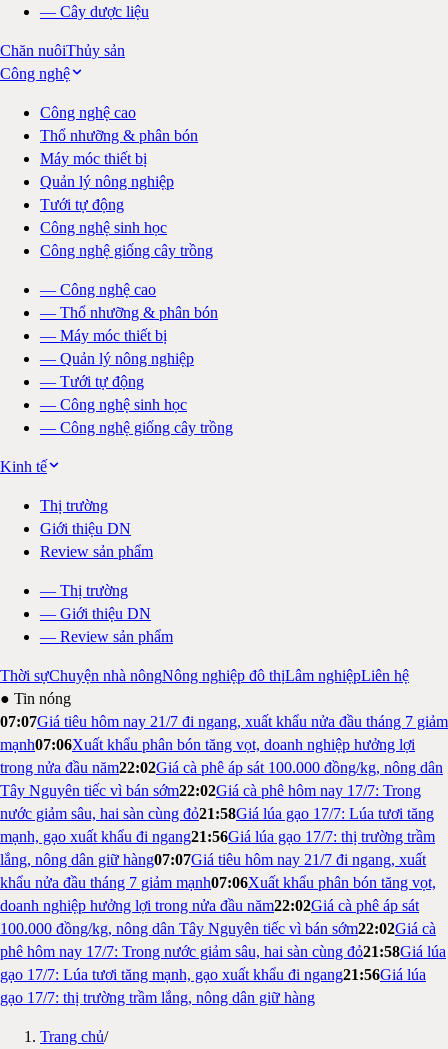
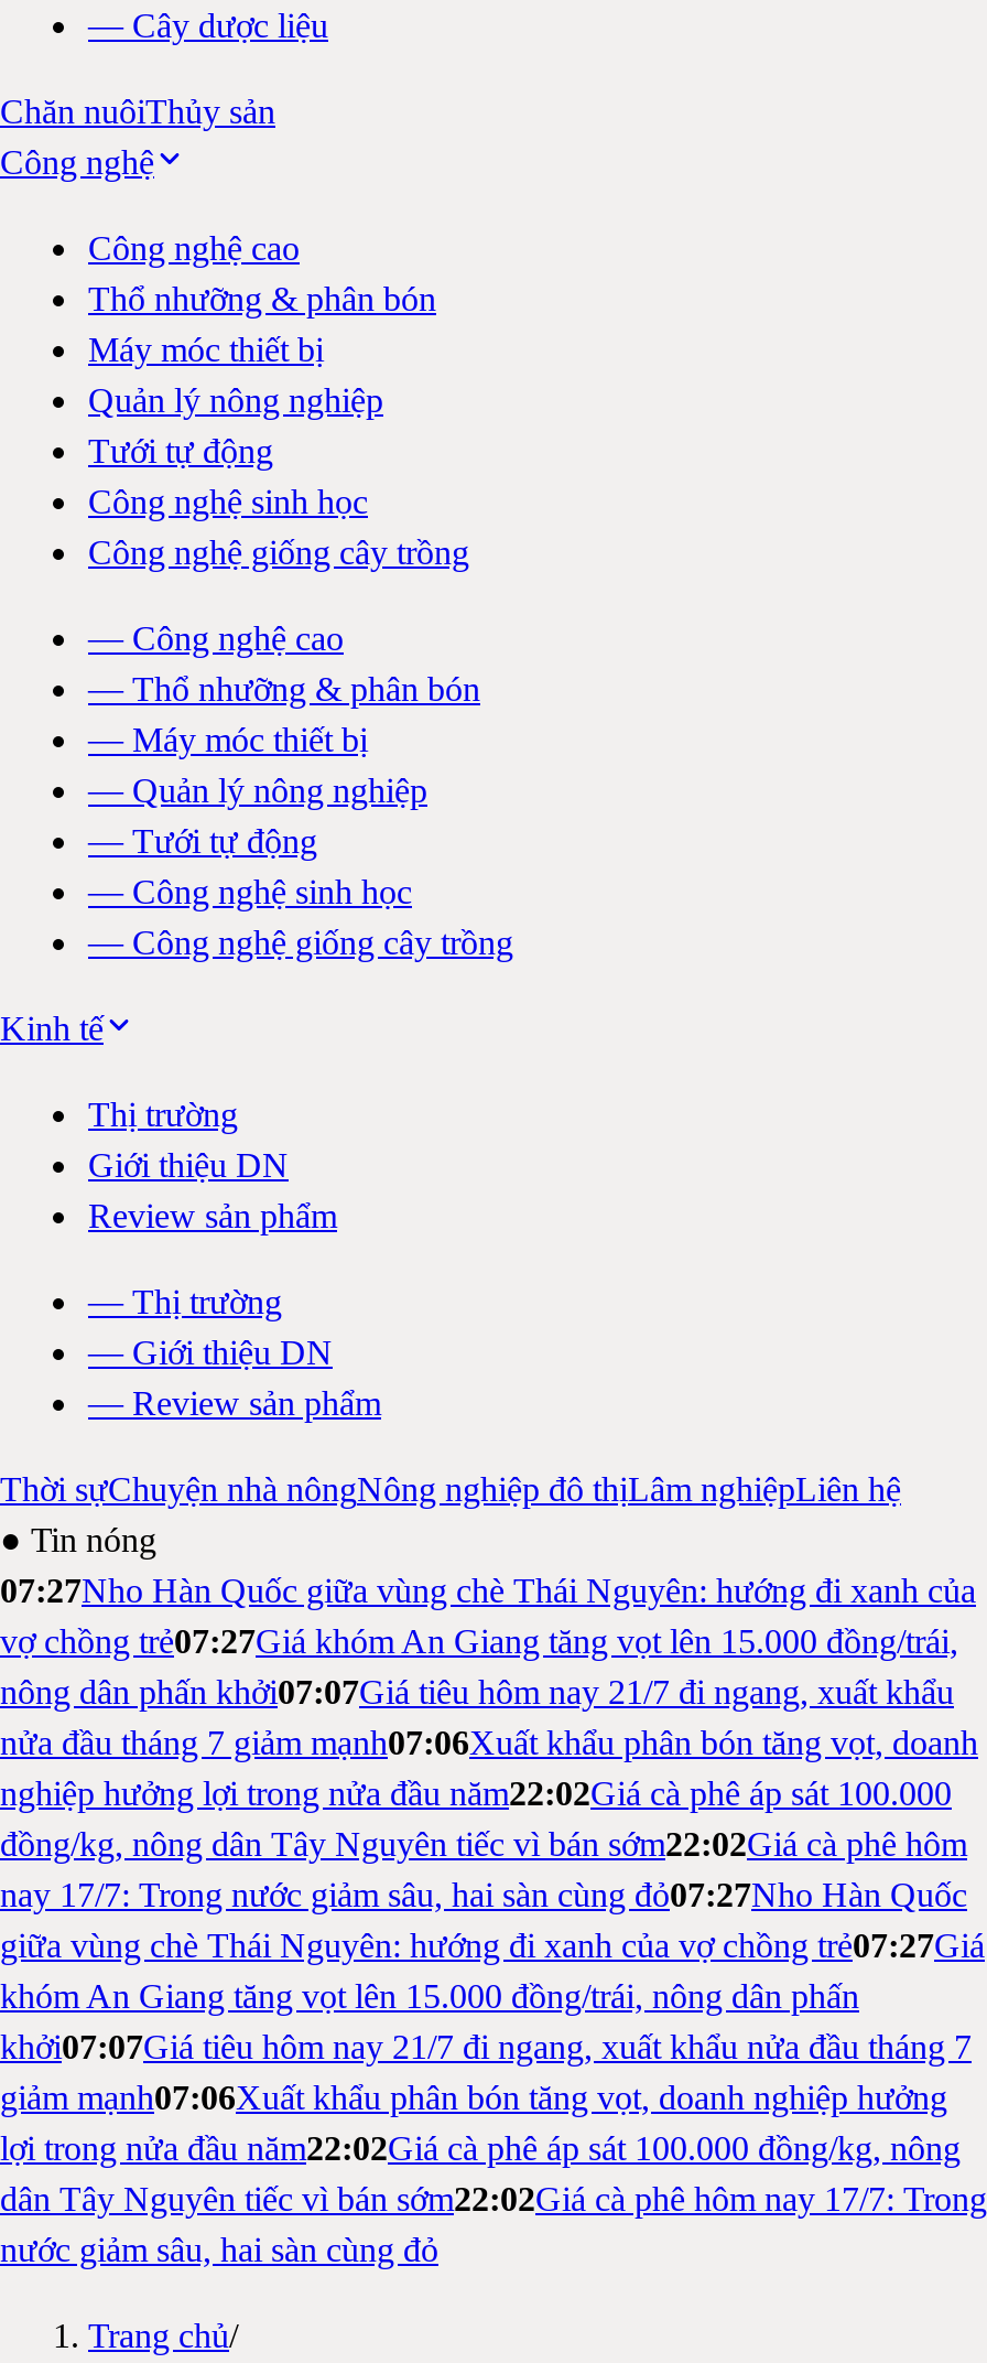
- 07:07Giá tiêu hôm nay 21/7 đi ngang, xuất khẩu nửa đầu tháng 7 giảm
- mạnh07:06Xuất khẩu phân bón tăng vọt, doanh nghiệp hưởng lợi
- trong nửa đầu năm22:02Giá cà phê áp sát 100.000 đồng/kg, nông dân
- Tây Nguyên tiếc vì bán sớm22:02Giá cà phê hôm nay 17/7: Trong
- nước giảm sâu, hai sàn cùng đỏ21:58Giá lúa gạo 17/7: Lúa tươi tăng
- mạnh, gạo xuất khẩu đi ngang21:56Giá lúa gạo 17/7: thị trường trầm
- lắng, nông dân giữ hàng07:07Giá tiêu hôm nay 21/7 đi ngang, xuất
- khẩu nửa đầu tháng 7 giảm mạnh07:06Xuất khẩu phân bón tăng vọt,
- doanh nghiệp hưởng lợi trong nửa đầu năm22:02Giá cà phê áp sát
- 100.000 đồng/kg, nông dân Tây Nguyên tiếc vì bán sớm22:02Giá cà
- phê hôm nay 17/7: Trong nước giảm sâu, hai sàn cùng đỏ21:58Giá lúa
- gạo 17/7: Lúa tươi tăng mạnh, gạo xuất khẩu đi ngang21:56Giá lúa
- gạo 17/7: thị trường trầm lắng, nông dân giữ hàng
+ 07:27Nho Hàn Quốc giữa vùng chè Thái Nguyên: hướng đi xanh của
+ vợ chồng trẻ07:27Giá khóm An Giang tăng vọt lên 15.000 đồng/trái,
+ nông dân phấn khởi07:07Giá tiêu hôm nay 21/7 đi ngang, xuất khẩu
+ nửa đầu tháng 7 giảm mạnh07:06Xuất khẩu phân bón tăng vọt, doanh
+ nghiệp hưởng lợi trong nửa đầu năm22:02Giá cà phê áp sát 100.000
+ đồng/kg, nông dân Tây Nguyên tiếc vì bán sớm22:02Giá cà phê hôm
+ nay 17/7: Trong nước giảm sâu, hai sàn cùng đỏ07:27Nho Hàn Quốc
+ giữa vùng chè Thái Nguyên: hướng đi xanh của vợ chồng trẻ07:27Giá
+ khóm An Giang tăng vọt lên 15.000 đồng/trái, nông dân phấn
+ khởi07:07Giá tiêu hôm nay 21/7 đi ngang, xuất khẩu nửa đầu tháng 7
+ giảm mạnh07:06Xuất khẩu phân bón tăng vọt, doanh nghiệp hưởng
+ lợi trong nửa đầu năm22:02Giá cà phê áp sát 100.000 đồng/kg, nông
+ dân Tây Nguyên tiếc vì bán sớm22:02Giá cà phê hôm nay 17/7: Trong
+ nước giảm sâu, hai sàn cùng đỏ
